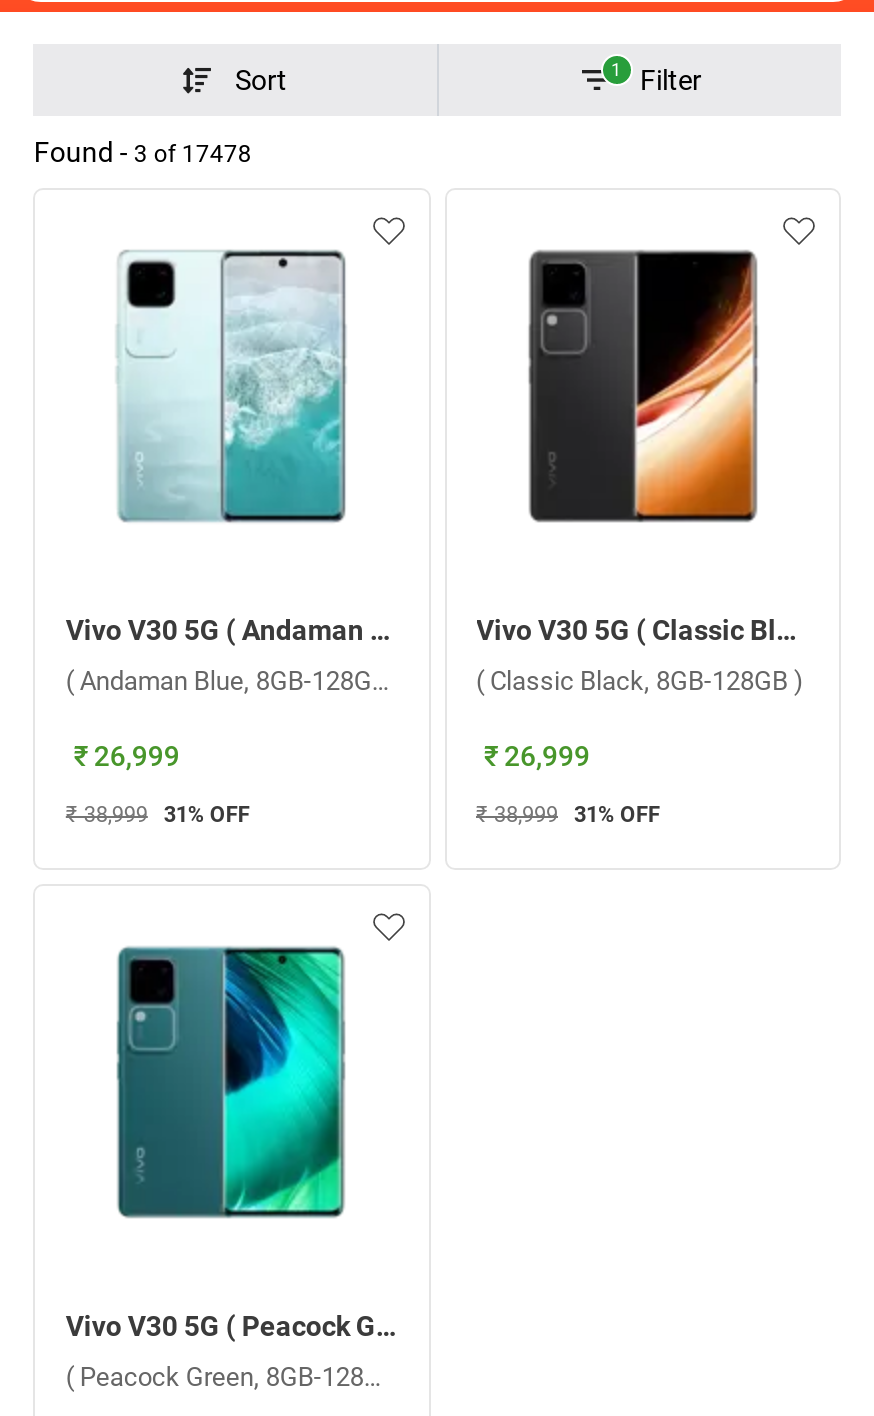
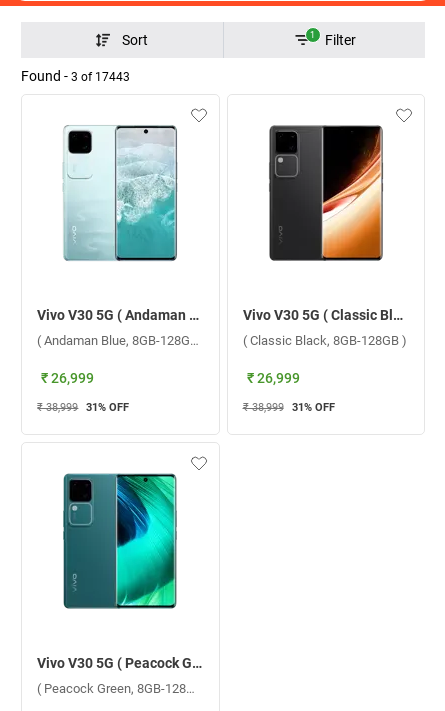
- Found - 3 of 17478
+ Found - 3 of 17443
